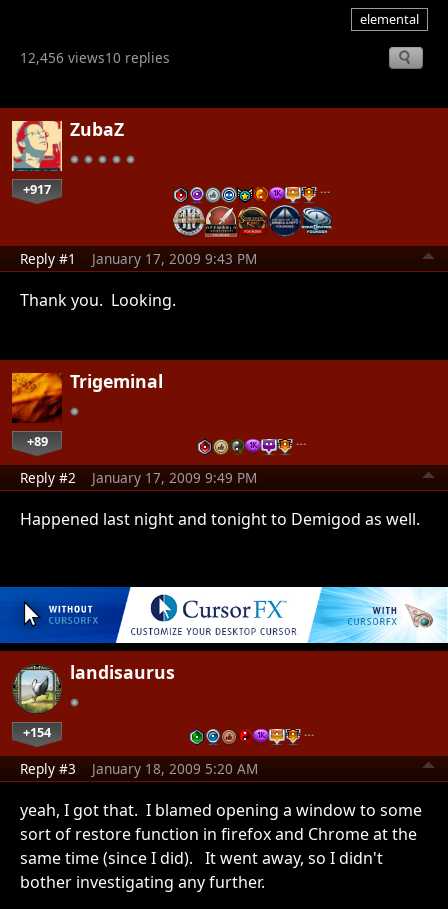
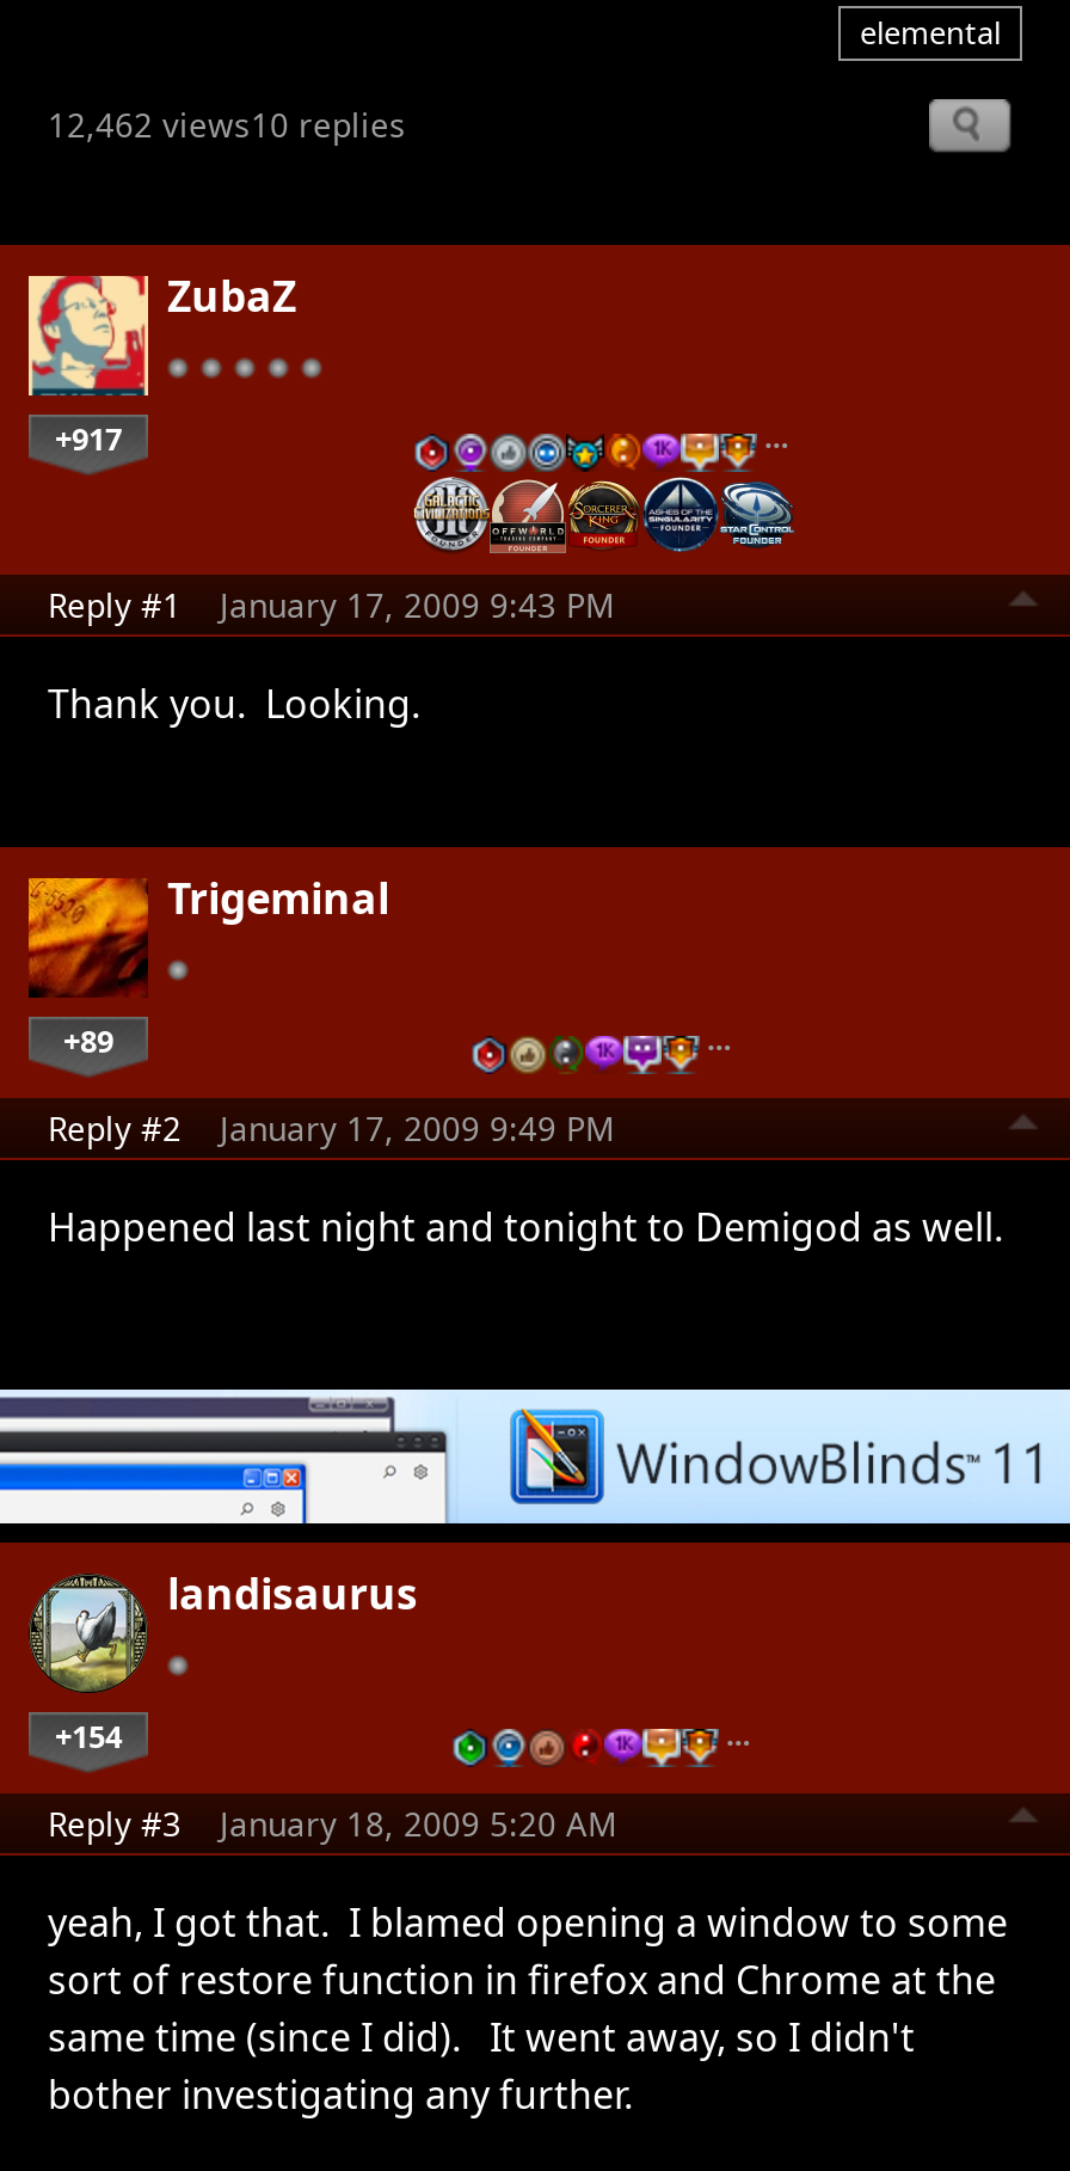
- 12,456 views10 replies
+ 12,462 views10 replies

- [image]
+ [image]
